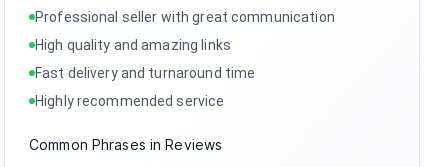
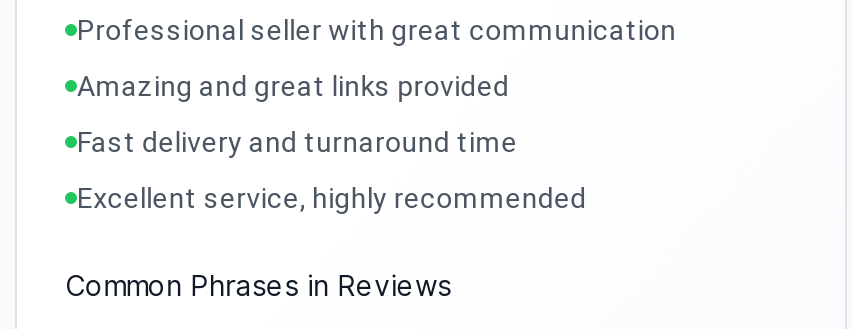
- High quality and amazing links
+ Amazing and great links provided

- Highly recommended service
+ Excellent service, highly recommended
